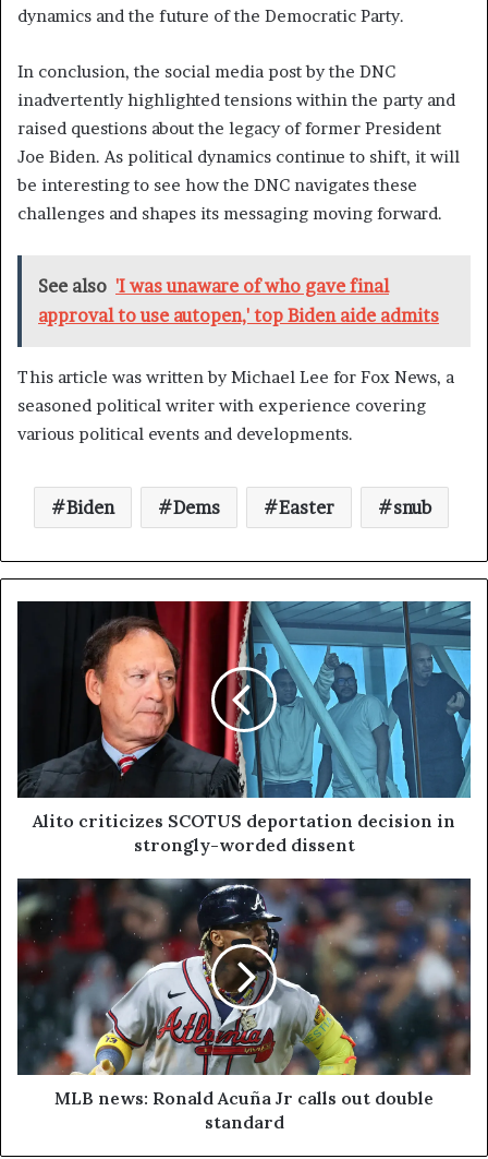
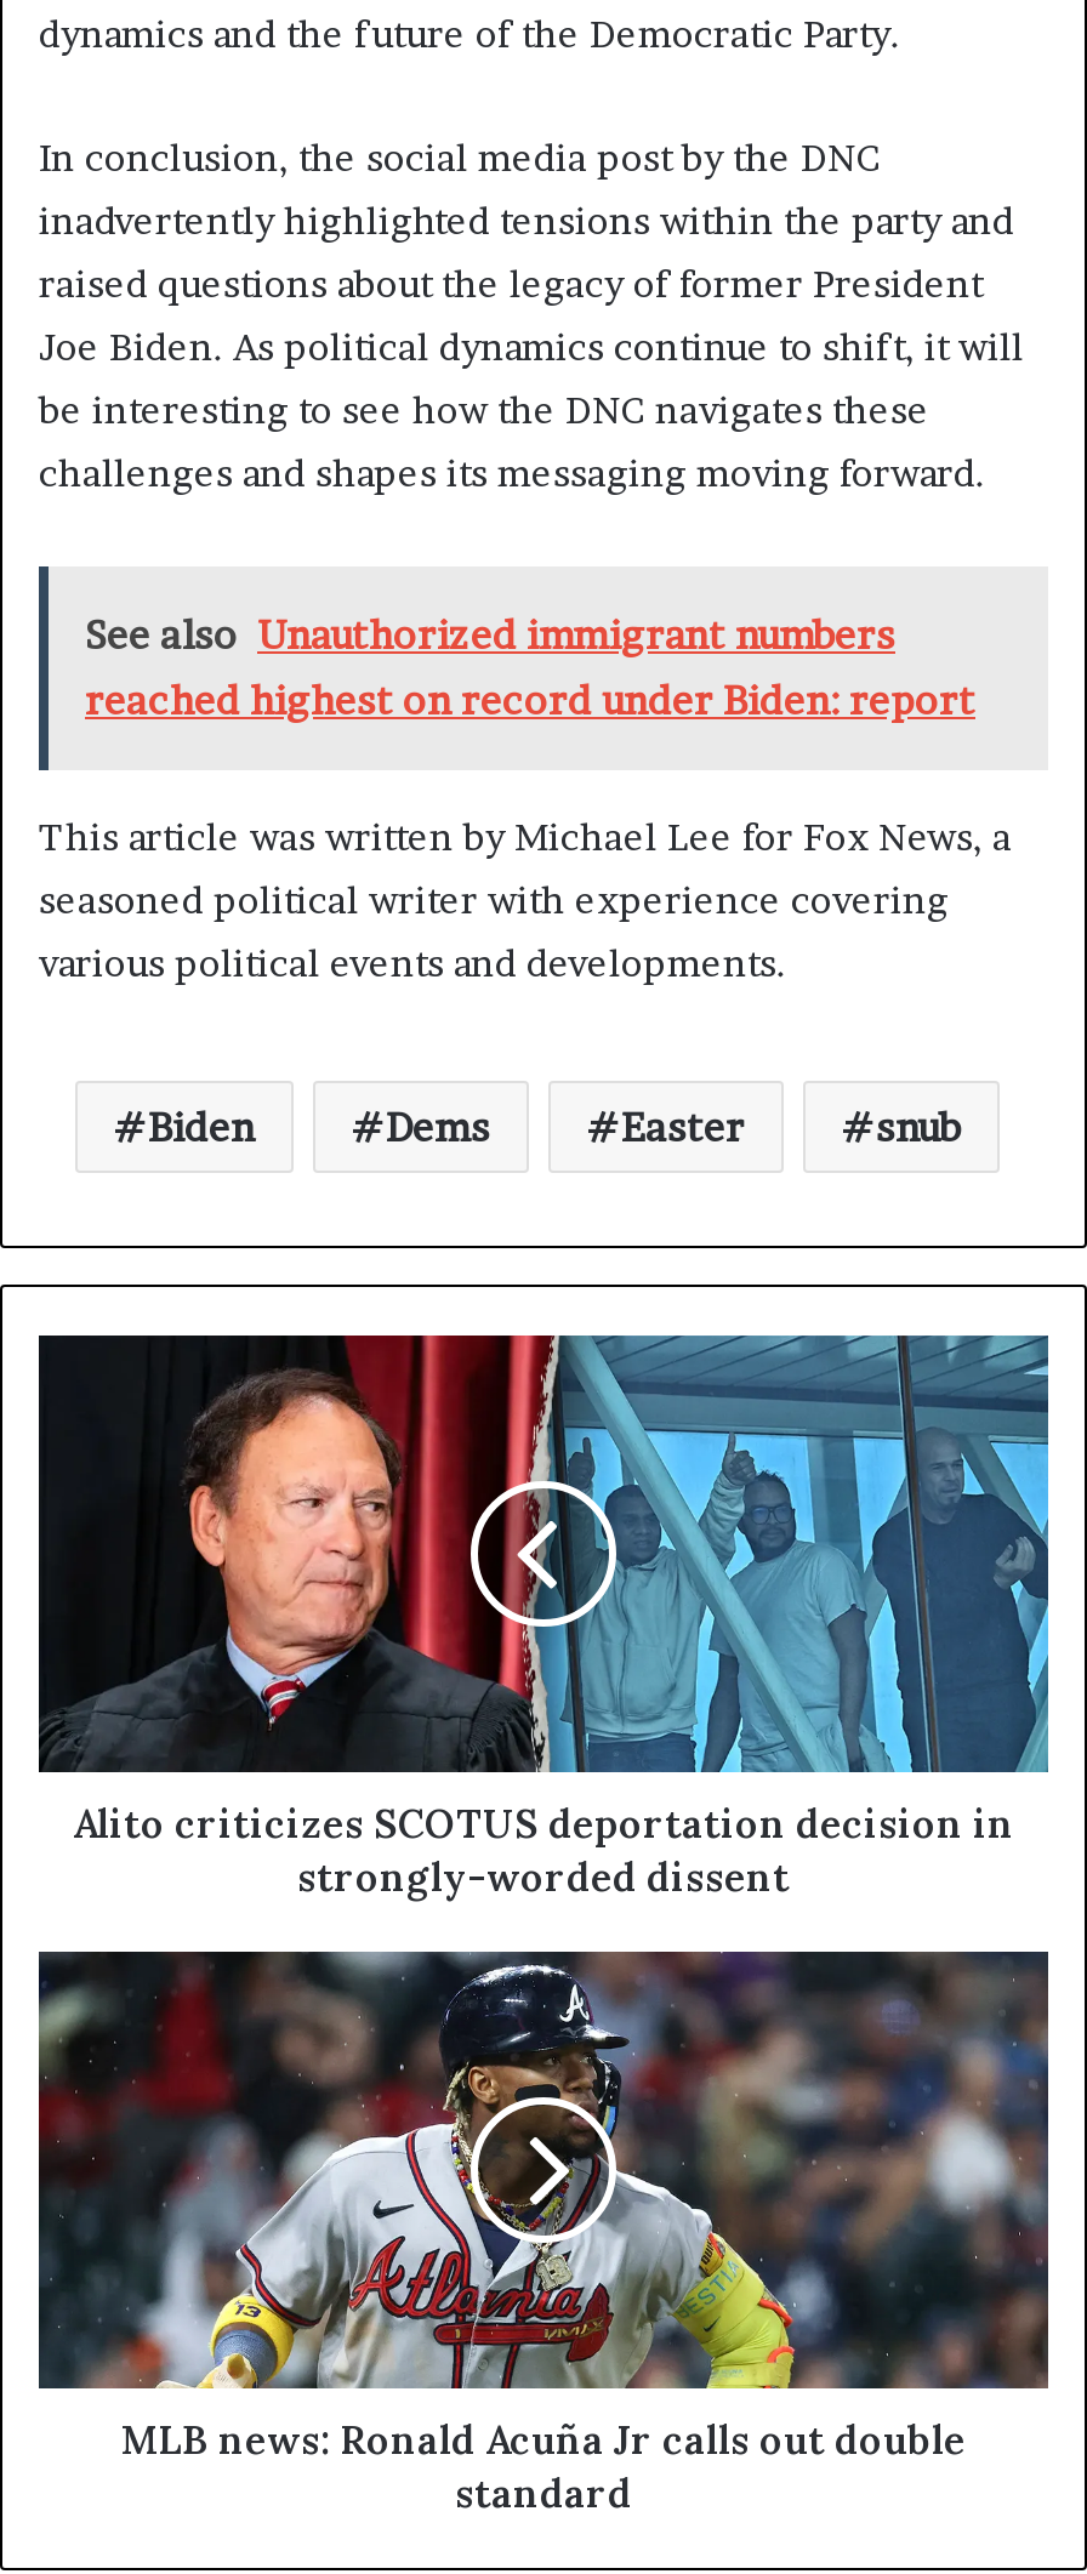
- See also 'I was unaware of who gave final
- approval to use autopen,' top Biden aide admits
+ See also Unauthorized immigrant numbers
+ reached highest on record under Biden: report
